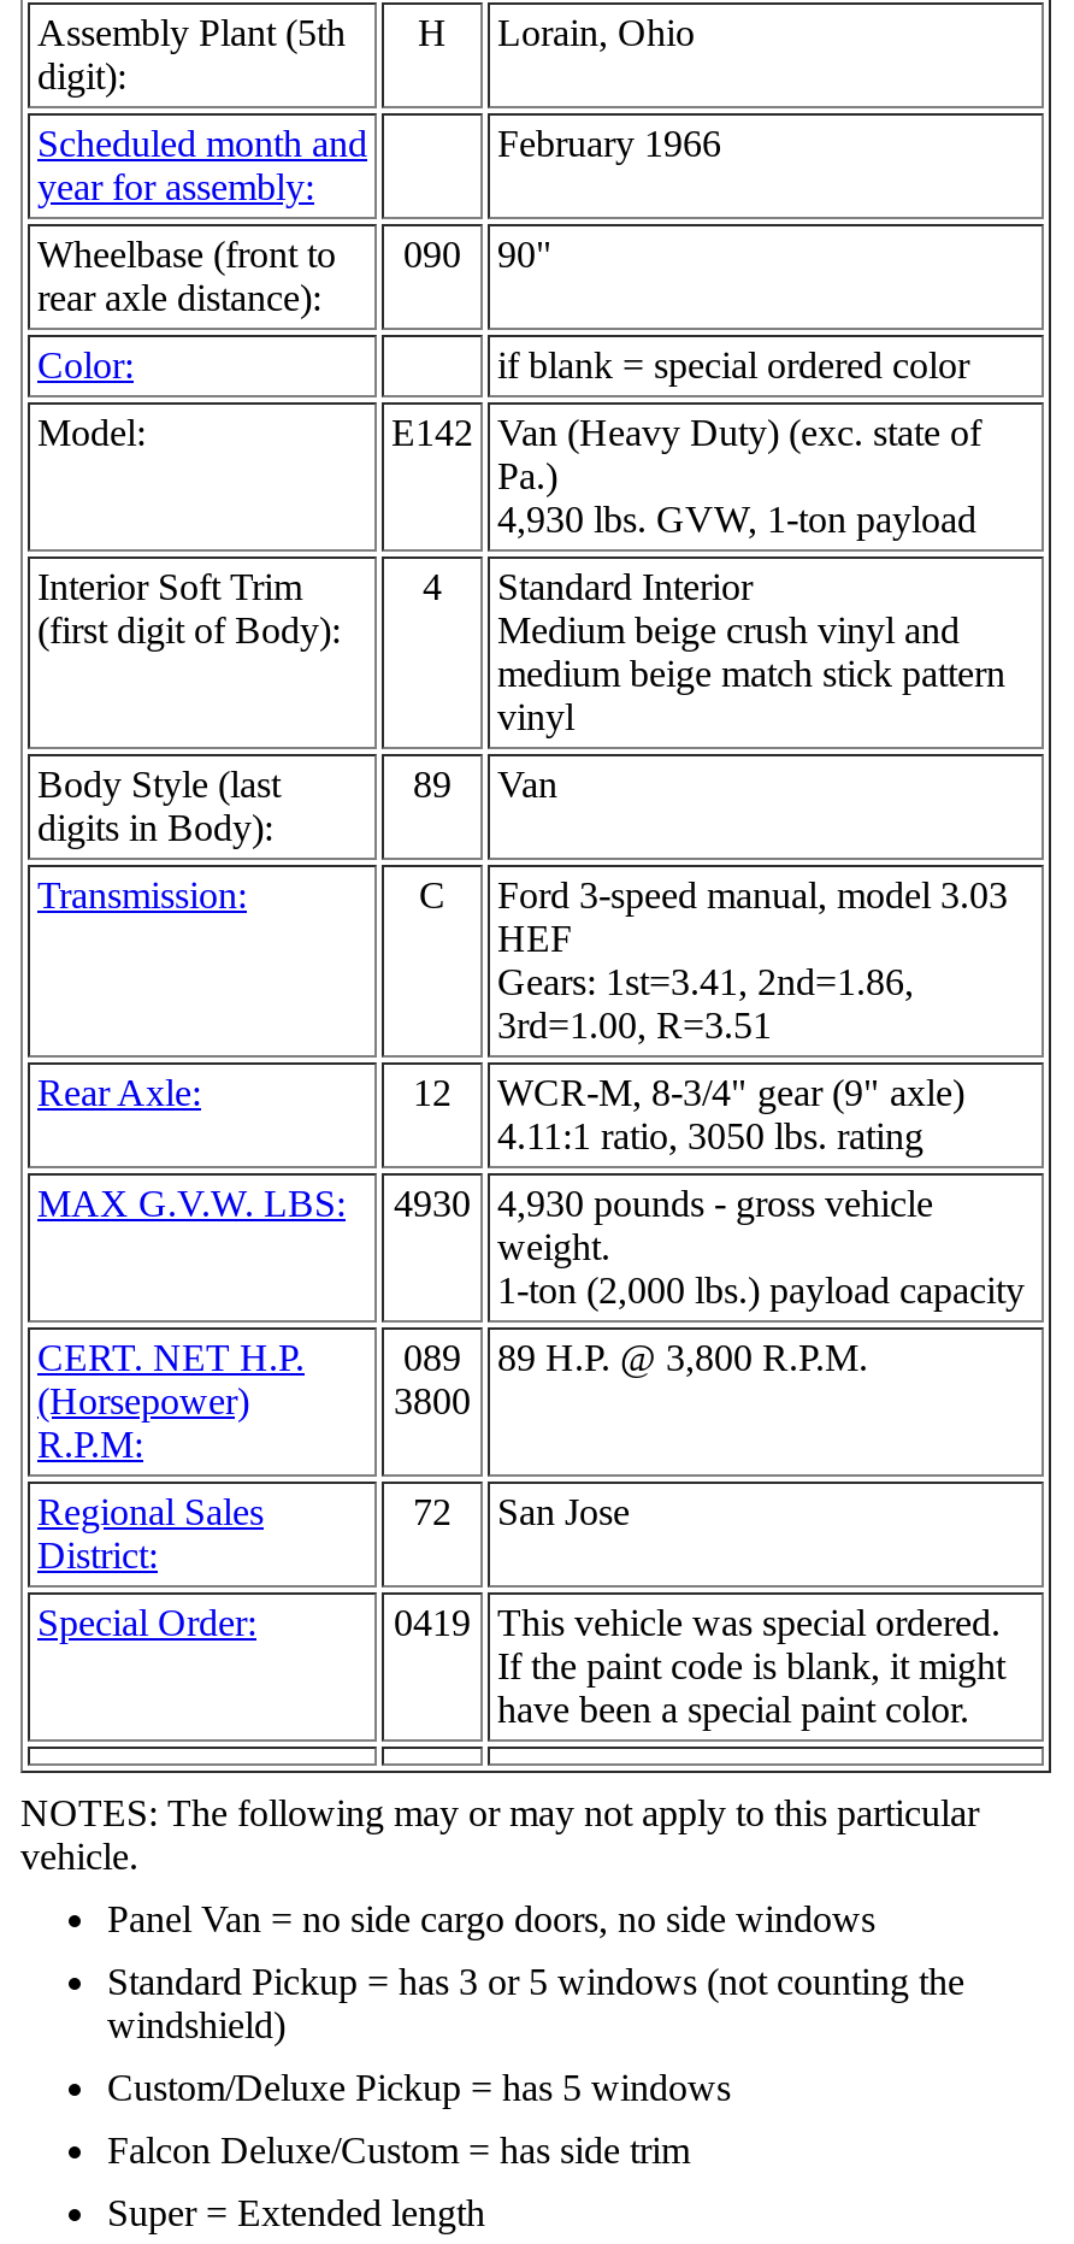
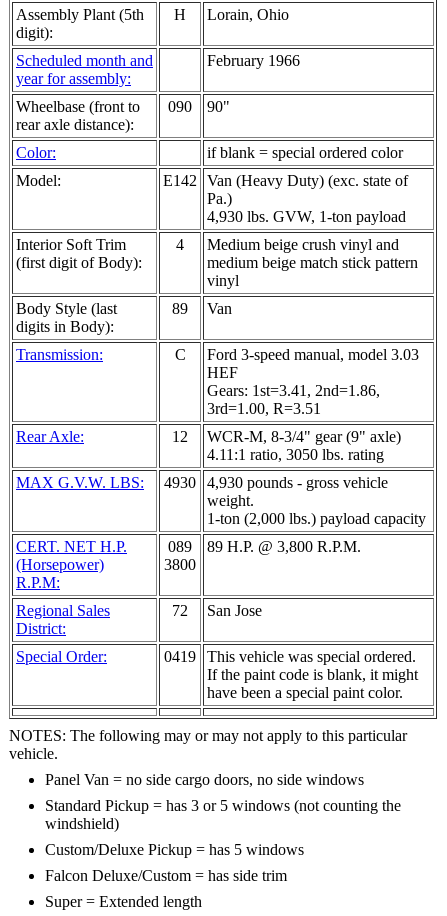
- Standard Interior
